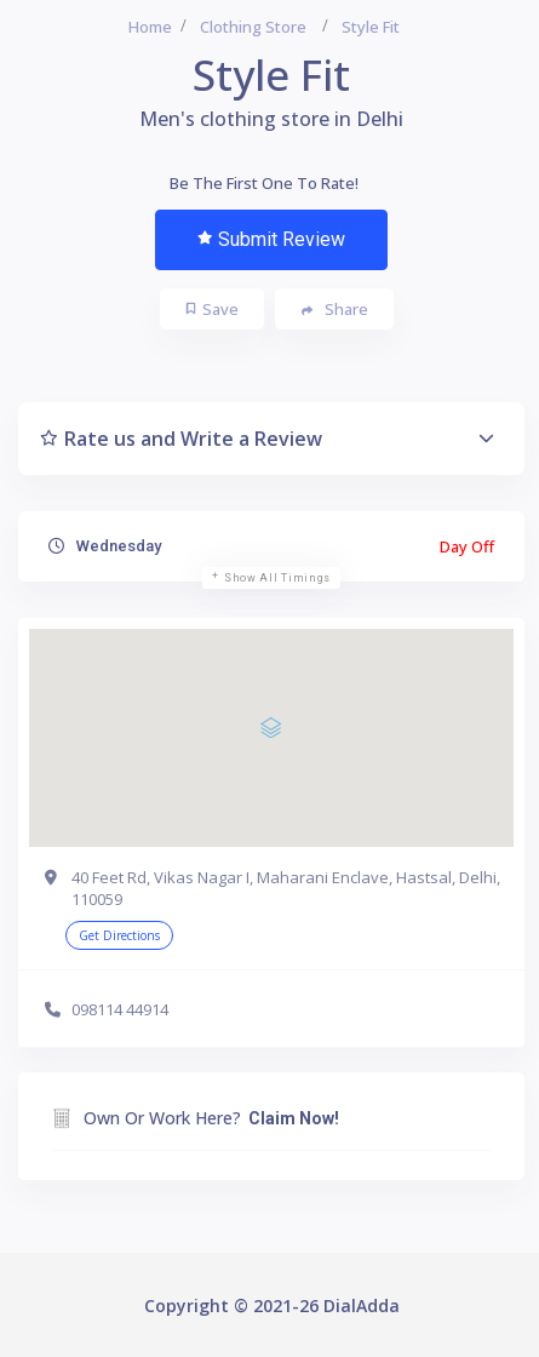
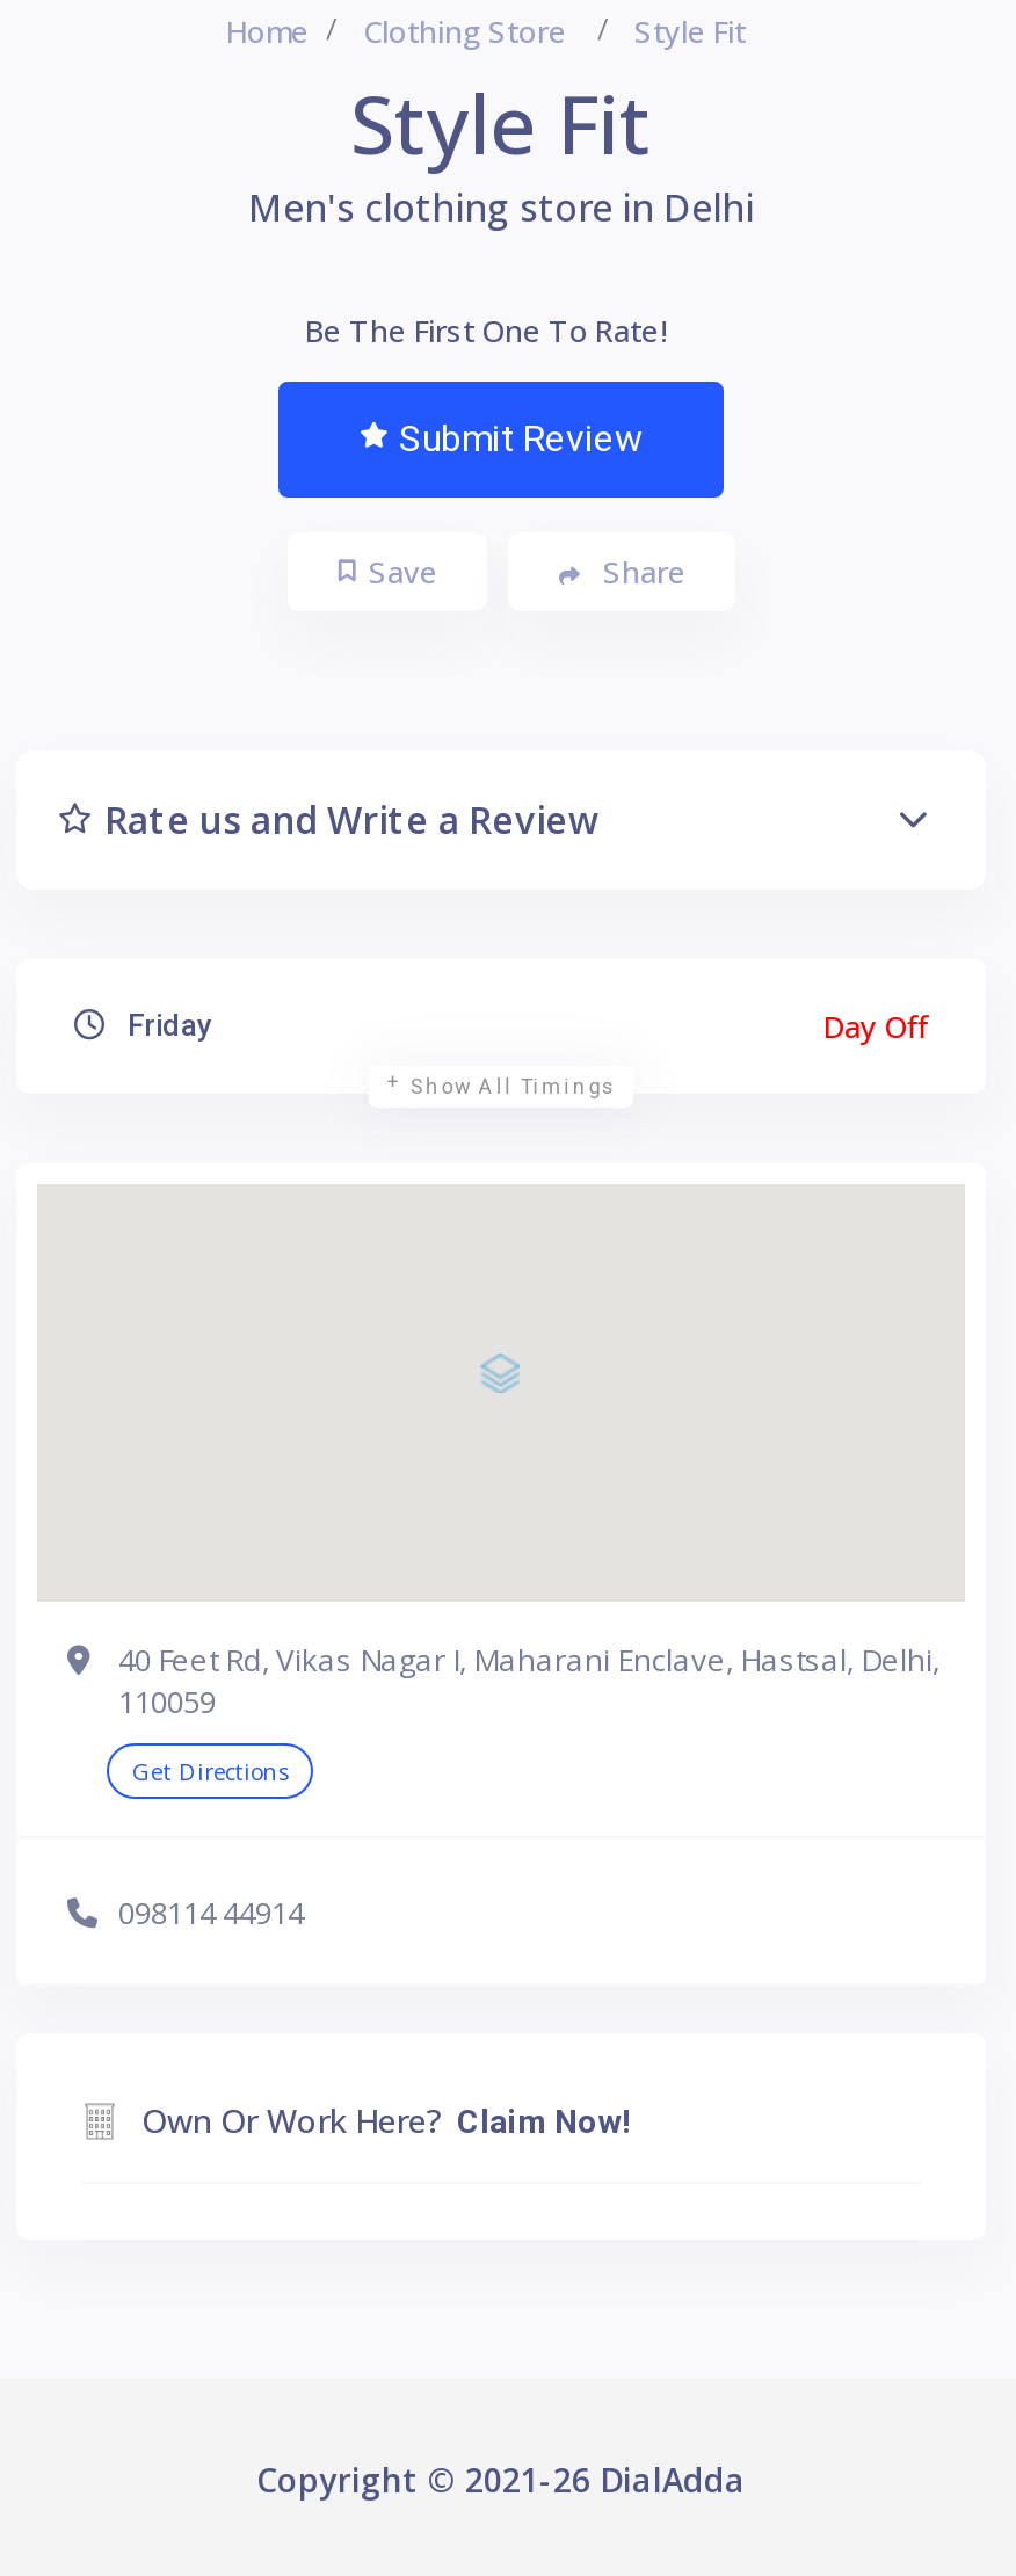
- Wednesday
+ Friday
